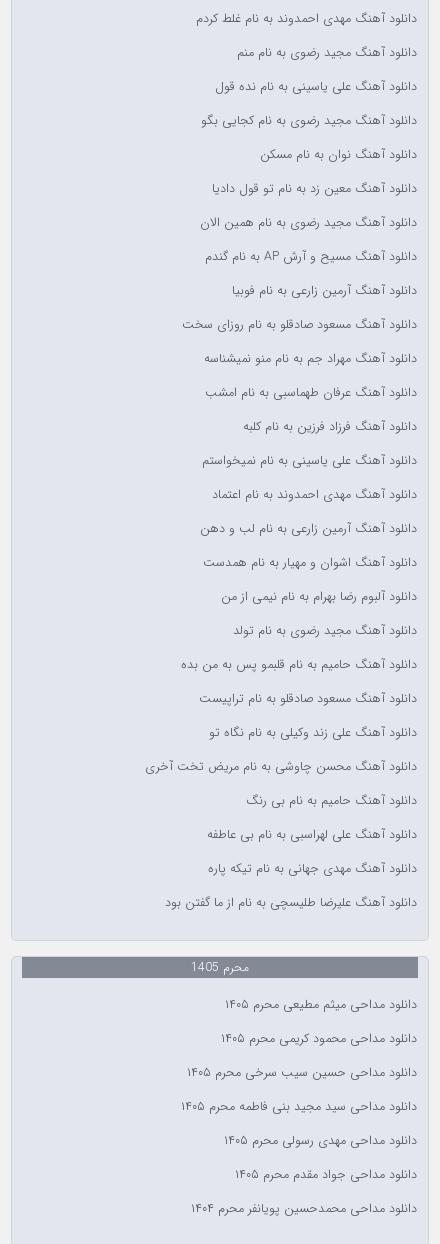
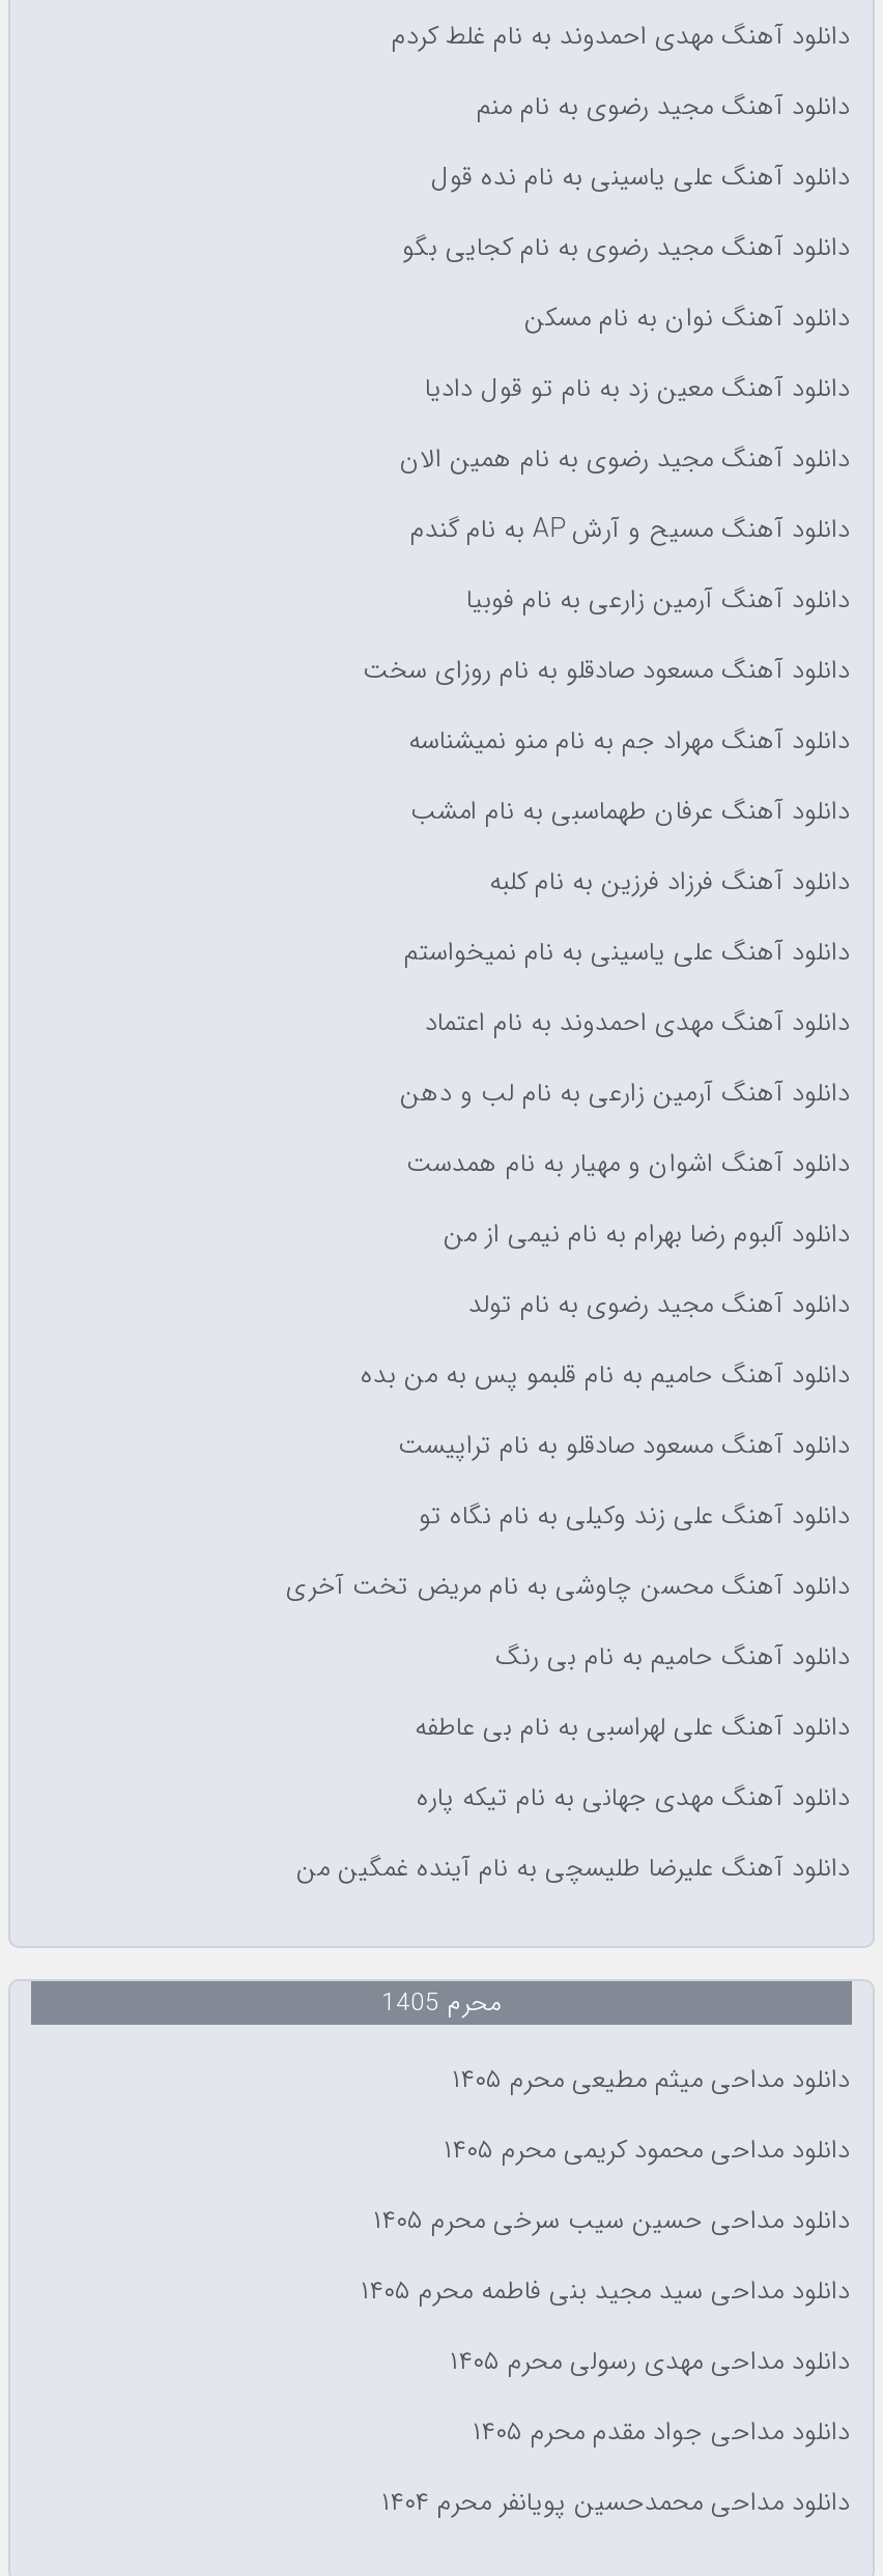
- دانلود آهنگ علیرضا طلیسچی به نام از ما گفتن بود
+ دانلود آهنگ علیرضا طلیسچی به نام آینده غمگین من
